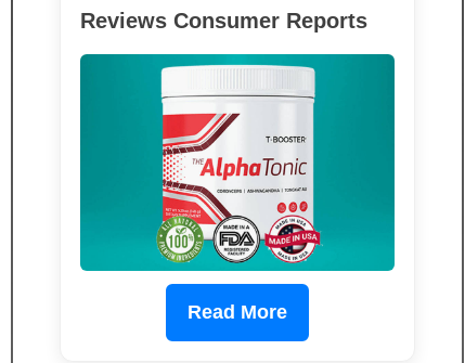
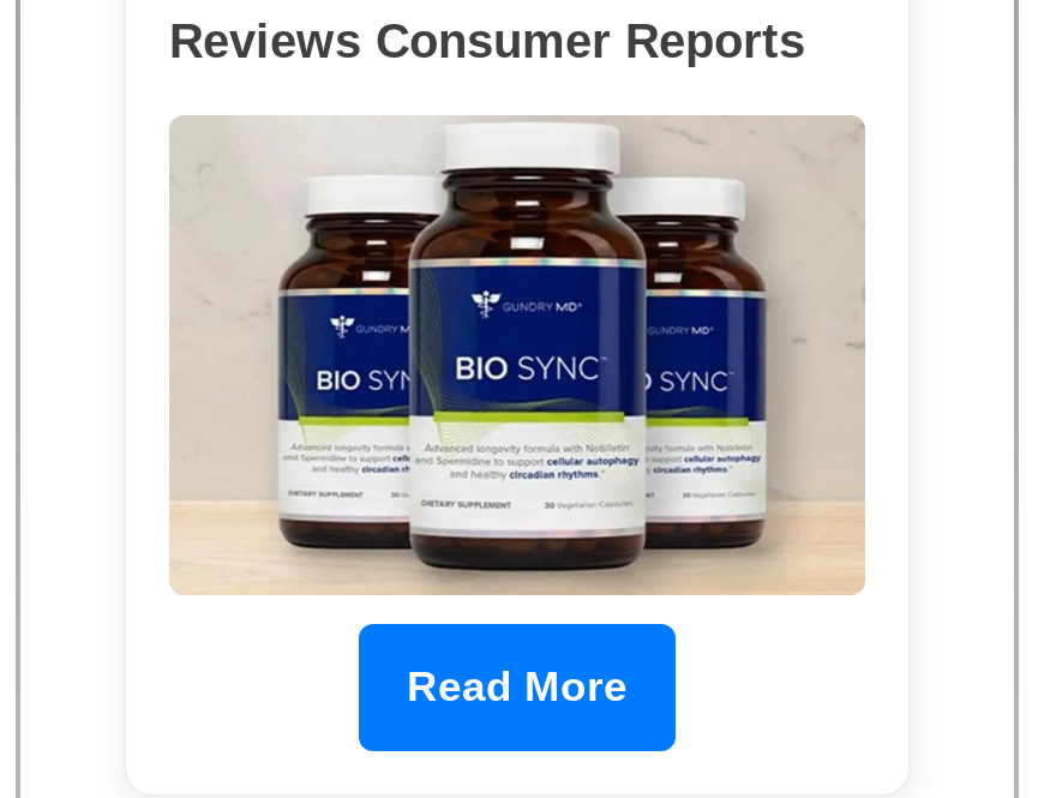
- [image]
+ [image]
